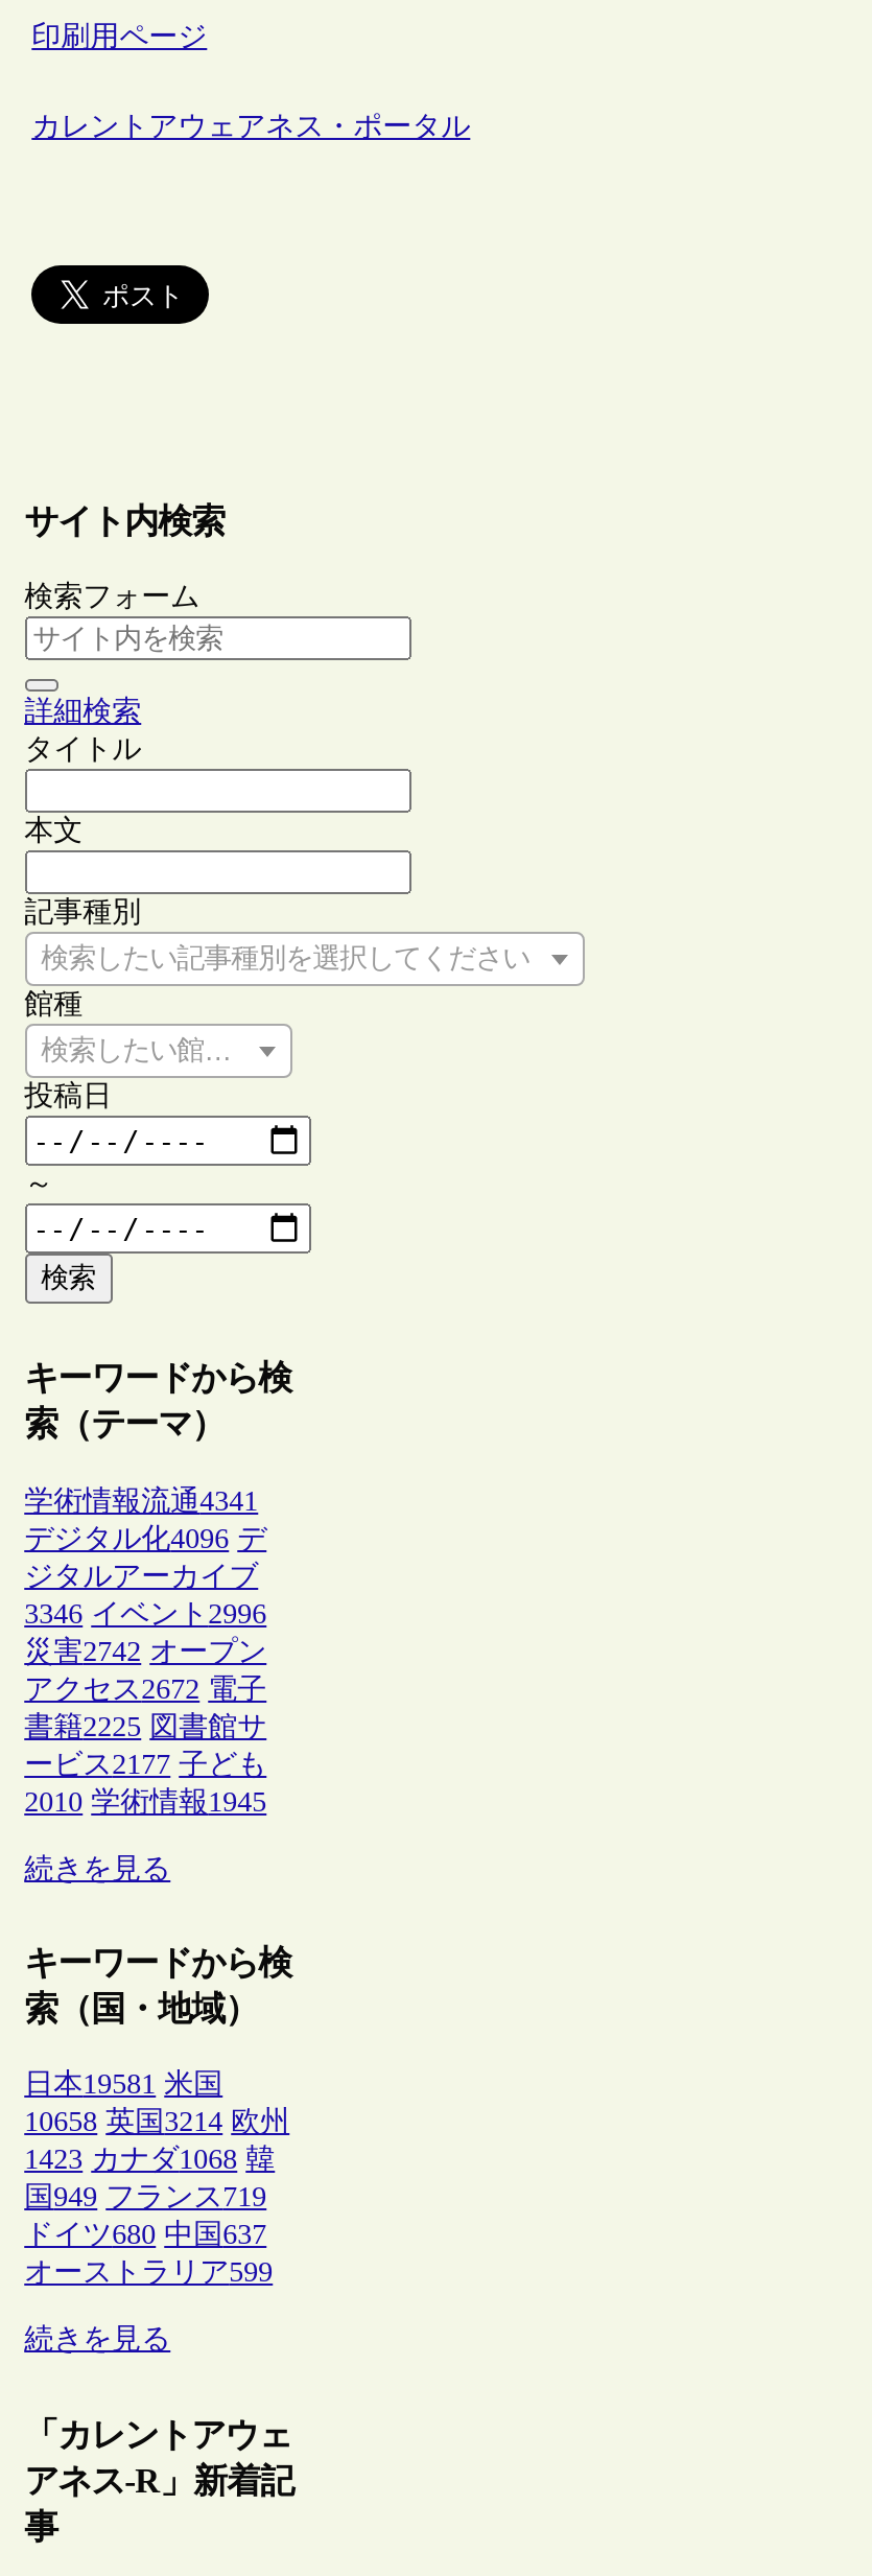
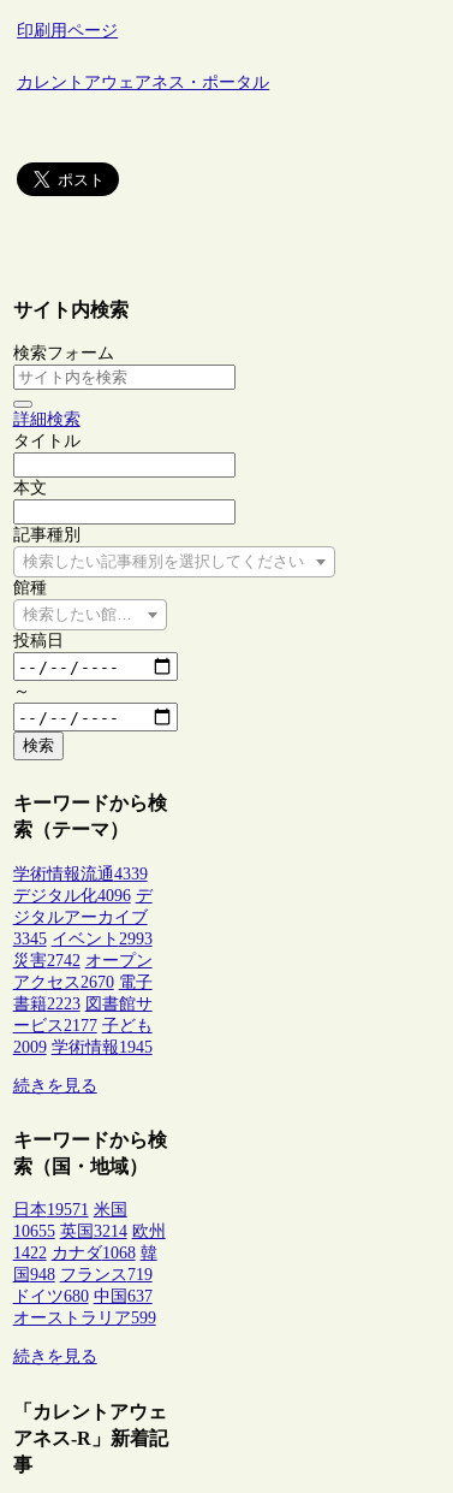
- 学術情報流通4341
+ 学術情報流通4339

- 3346 イベント2996
+ 3345 イベント2993

- アクセス2672 電子
+ アクセス2670 電子

- 書籍2225 図書館サ
+ 書籍2223 図書館サ

- 2010 学術情報1945
+ 2009 学術情報1945

- 日本19581 米国
+ 日本19571 米国

- 10658 英国3214 欧州
+ 10655 英国3214 欧州

- 1423 カナダ1068 韓
+ 1422 カナダ1068 韓

- 国949 フランス719
+ 国948 フランス719
